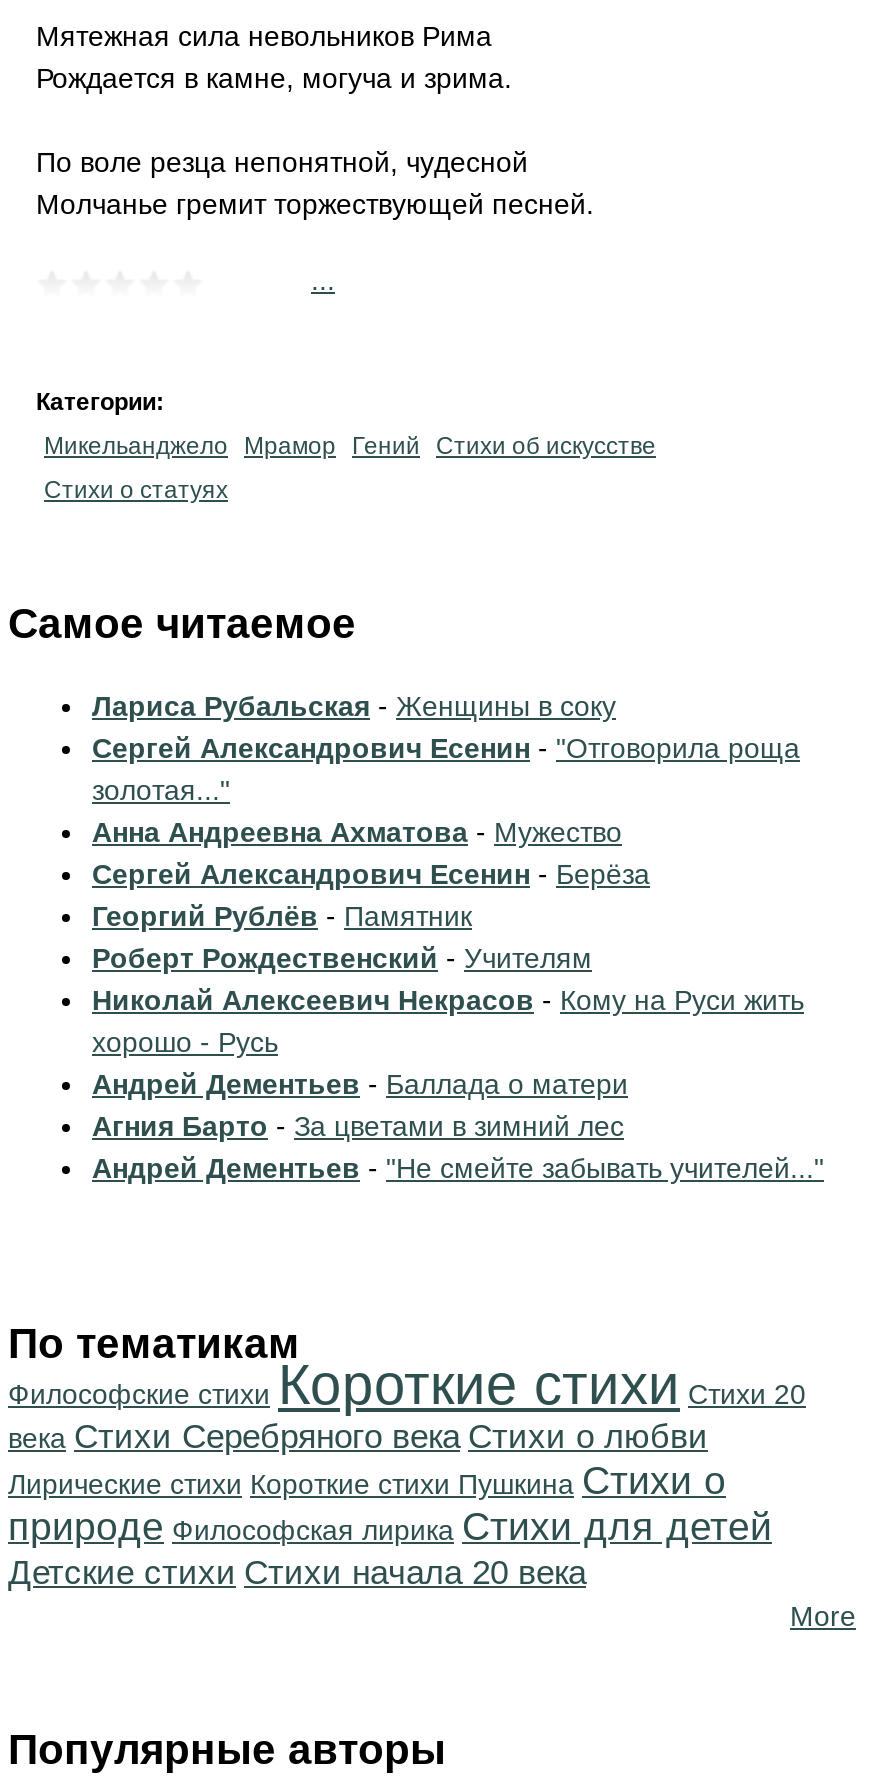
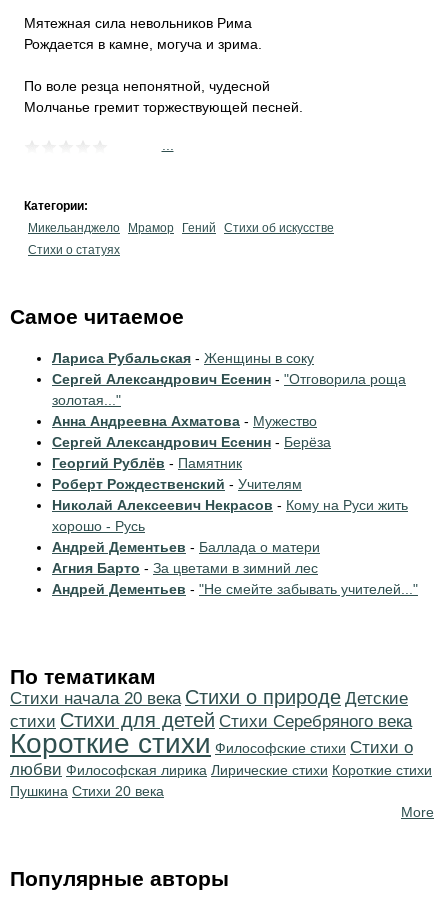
- Философские стихи Короткие стихи Стихи 20
- века Cтихи Серебряного века Стихи о любви
- Лирические стихи Короткие стихи Пушкина Стихи о
- природе Философская лирика Стихи для детей
- Детские стихи Cтихи начала 20 века
+ Cтихи начала 20 века Стихи о природе Детские
+ стихи Стихи для детей Cтихи Серебряного века
+ Короткие стихи Философские стихи Стихи о
+ любви Философская лирика Лирические стихи Короткие стихи
+ Пушкина Стихи 20 века
